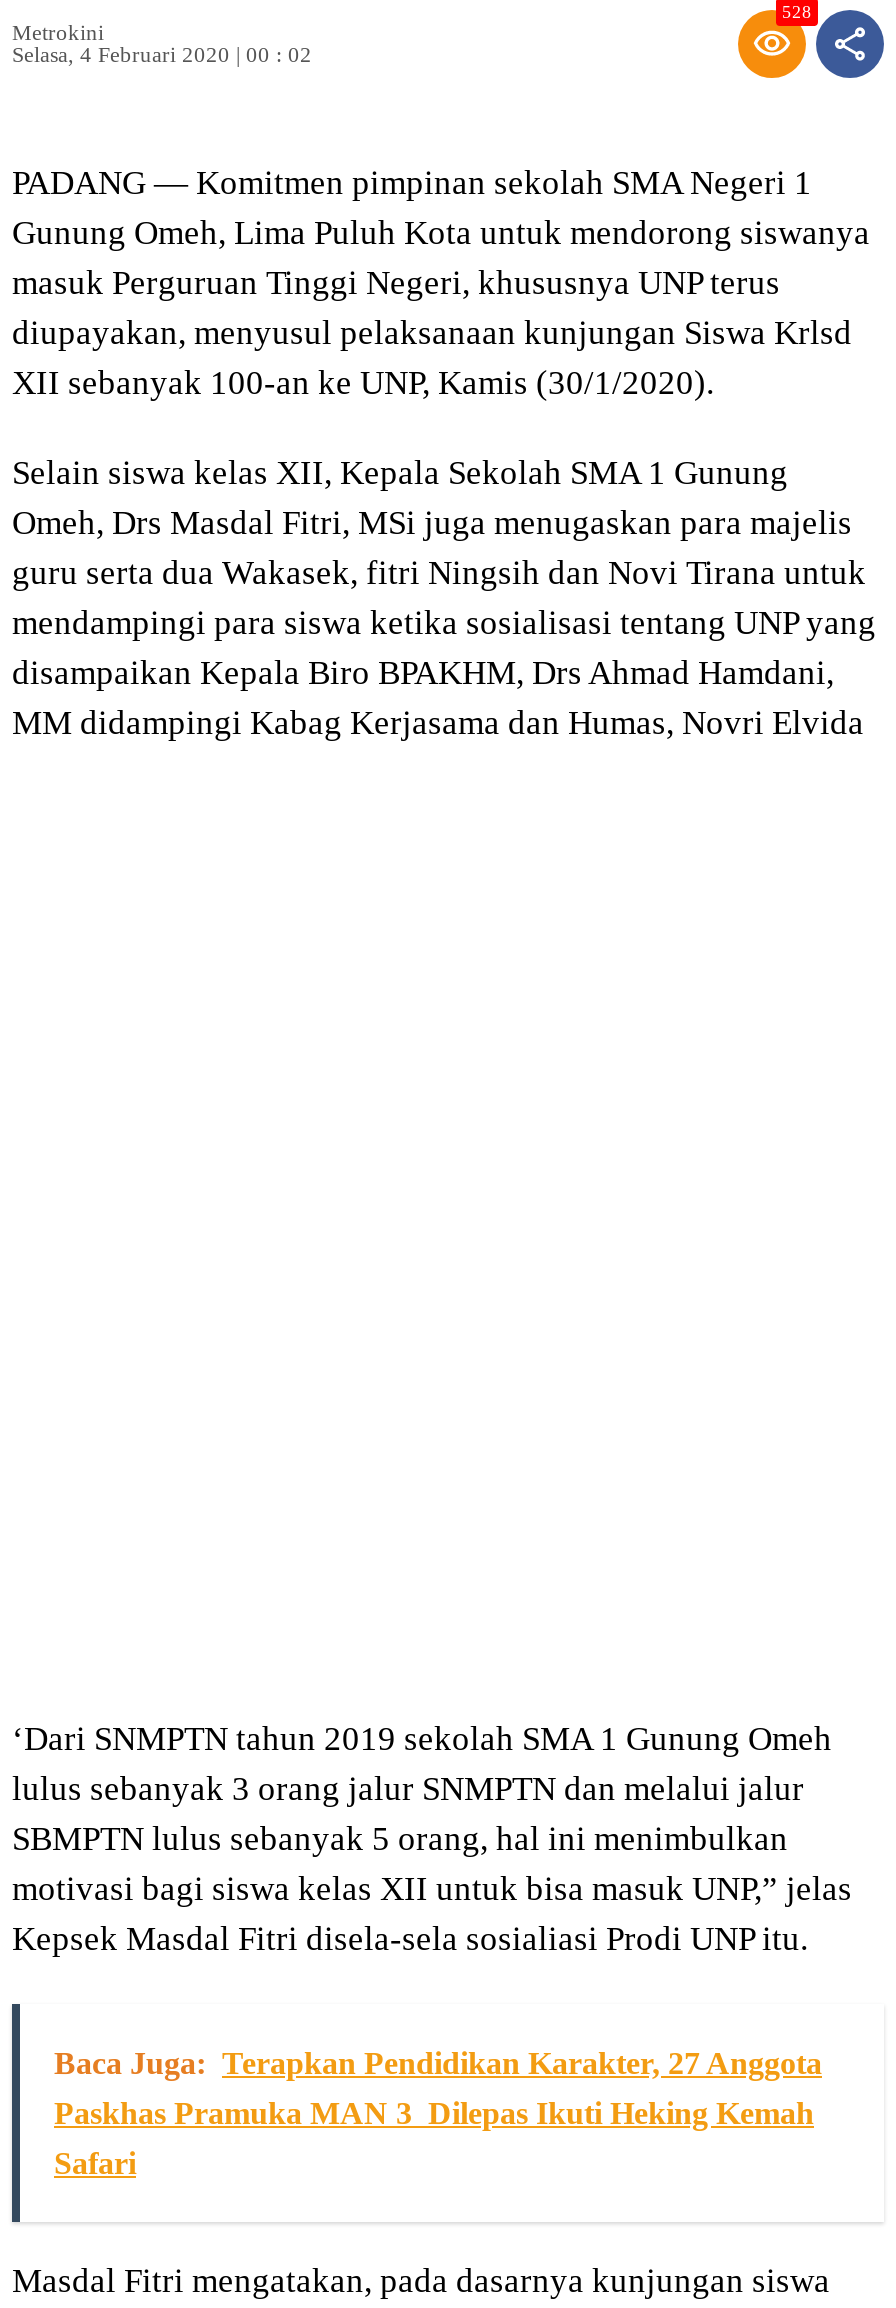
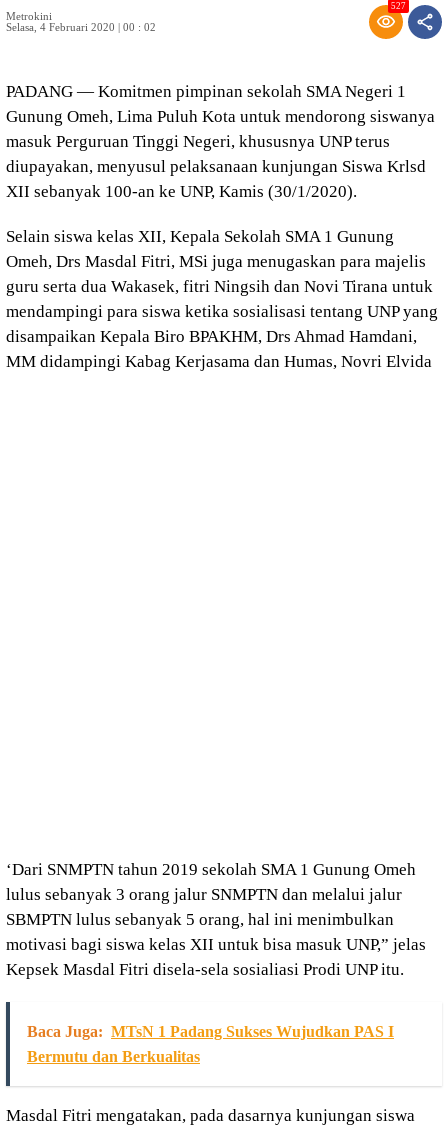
- 528
+ 527

- Baca Juga: Terapkan Pendidikan Karakter, 27 Anggota
- Paskhas Pramuka MAN 3 Dilepas Ikuti Heking Kemah
- Safari
+ Baca Juga: MTsN 1 Padang Sukses Wujudkan PAS I
+ Bermutu dan Berkualitas
